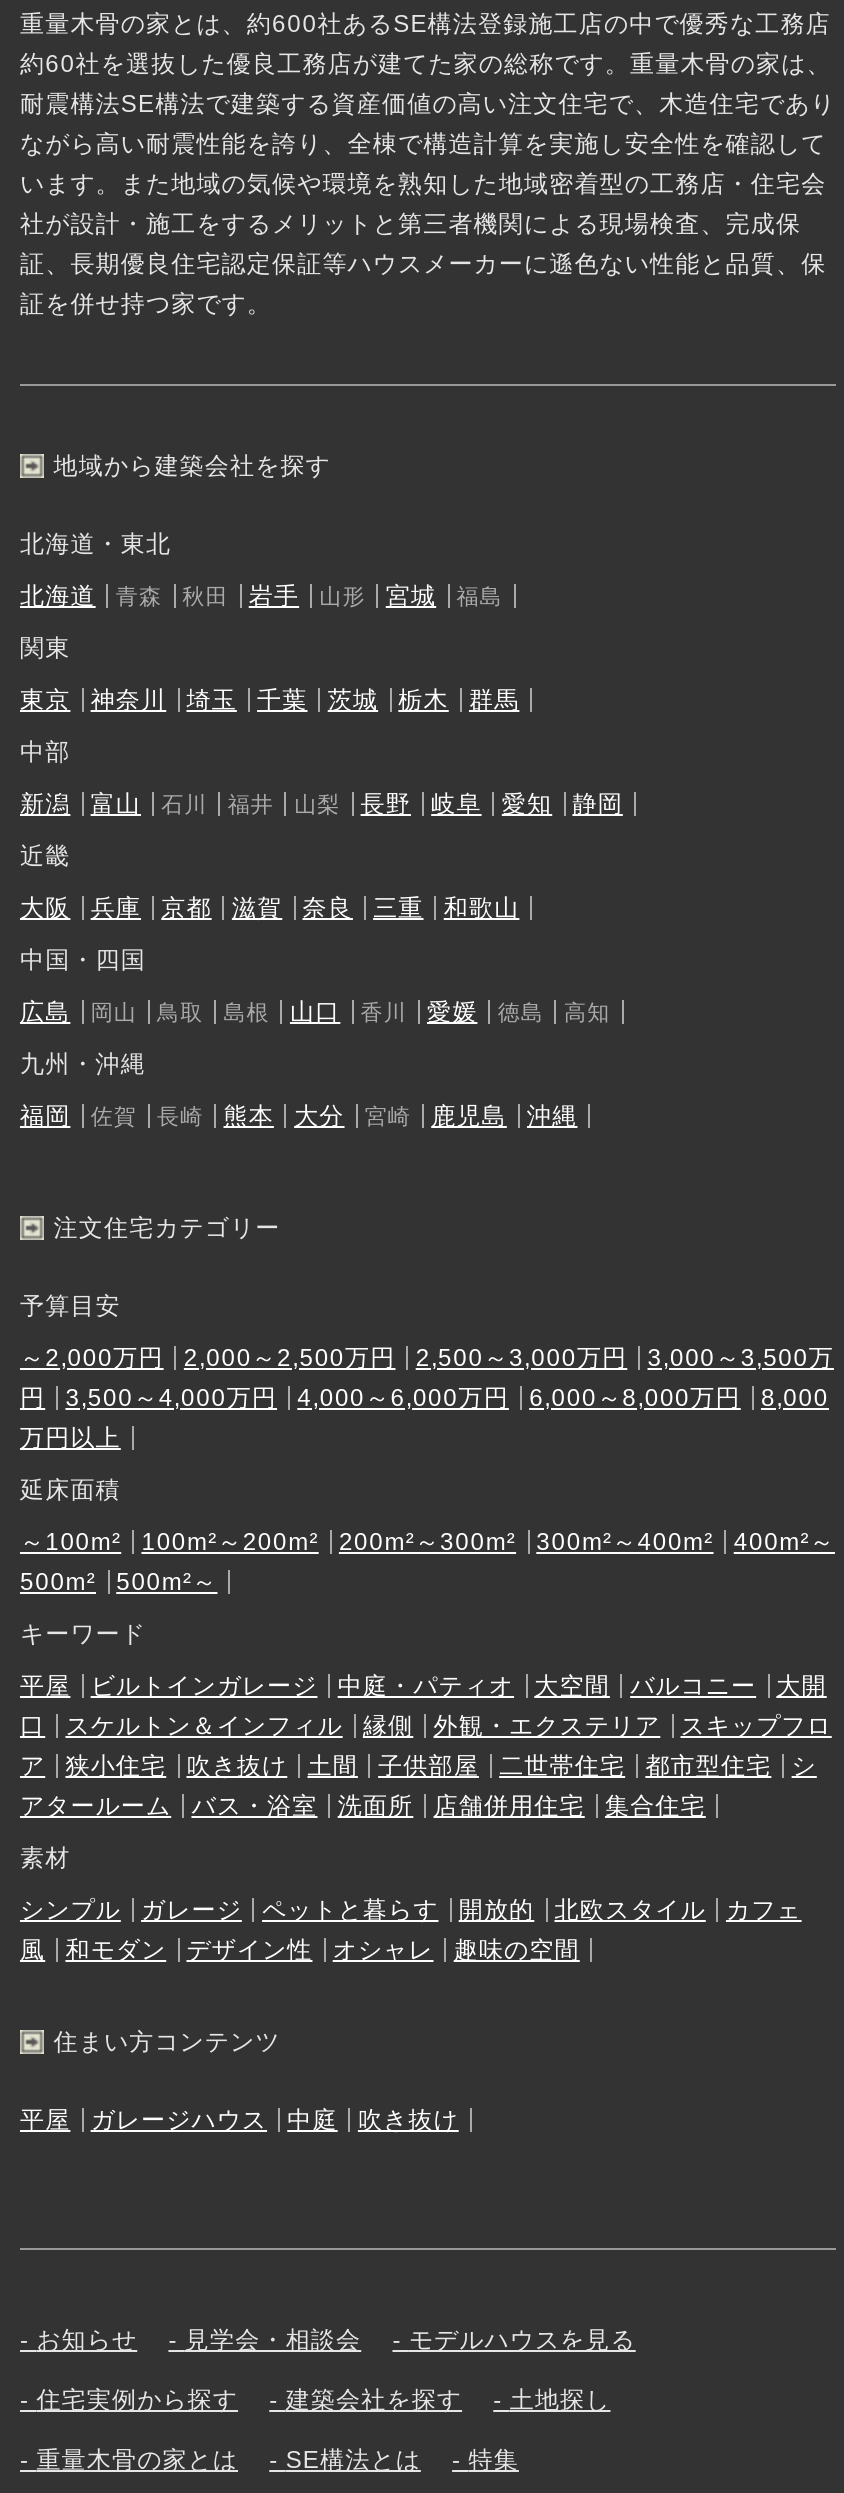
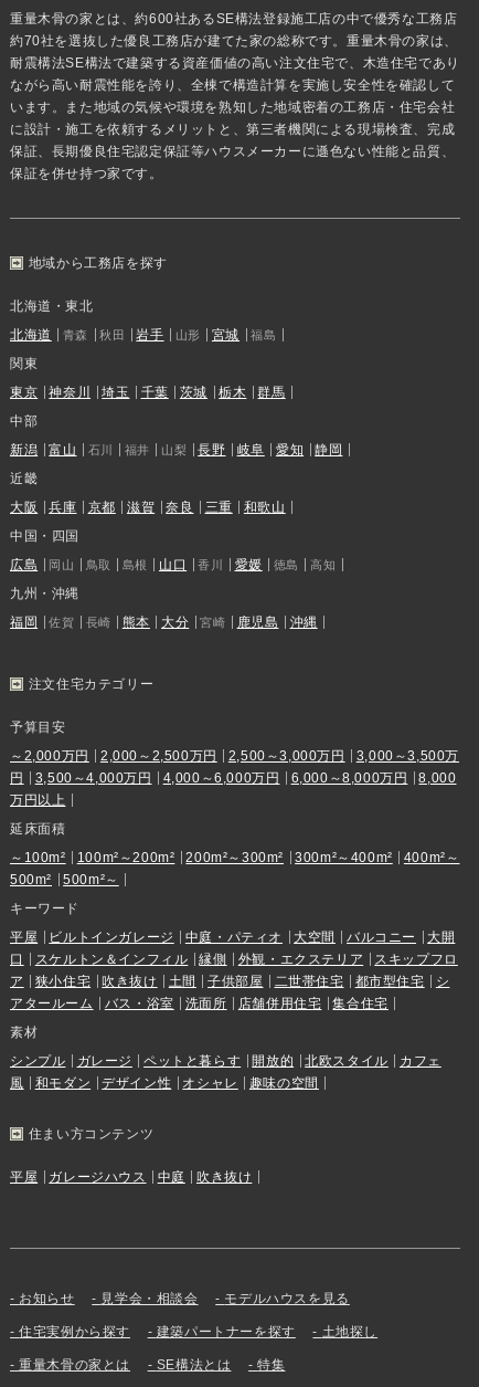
- 約60社を選抜した優良工務店が建てた家の総称です。重量木骨の家は、
+ 約70社を選抜した優良工務店が建てた家の総称です。重量木骨の家は、

- います。また地域の気候や環境を熟知した地域密着型の工務店・住宅会
- 社が設計・施工をするメリットと第三者機関による現場検査、完成保
- 証、長期優良住宅認定保証等ハウスメーカーに遜色ない性能と品質、保
- 証を併せ持つ家です。
+ います。また地域の気候や環境を熟知した地域密着の工務店・住宅会社
+ に設計・施工を依頼するメリットと、第三者機関による現場検査、完成
+ 保証、長期優良住宅認定保証等ハウスメーカーに遜色ない性能と品質、
+ 保証を併せ持つ家です。

- 地域から建築会社を探す
+ 地域から工務店を探す

- 建築会社を探す
+ 建築パートナーを探す
